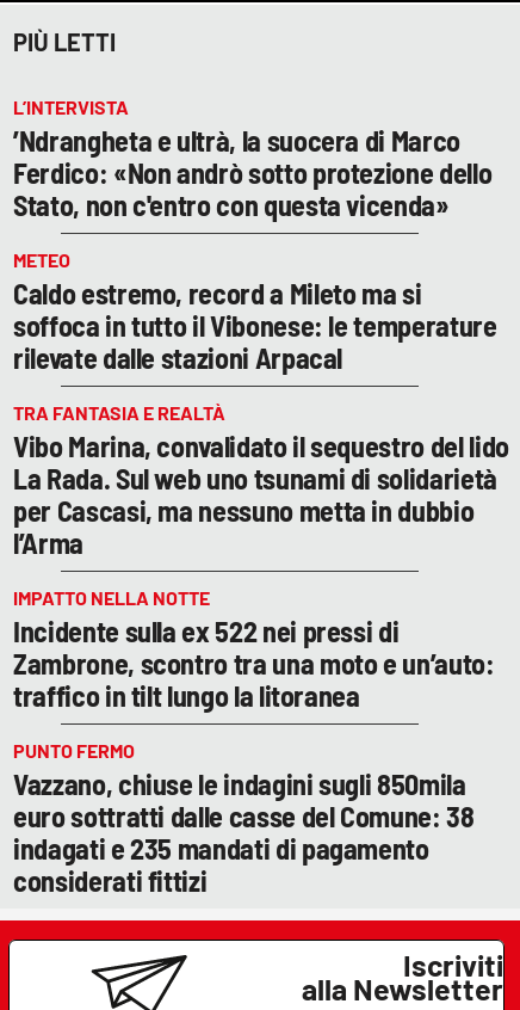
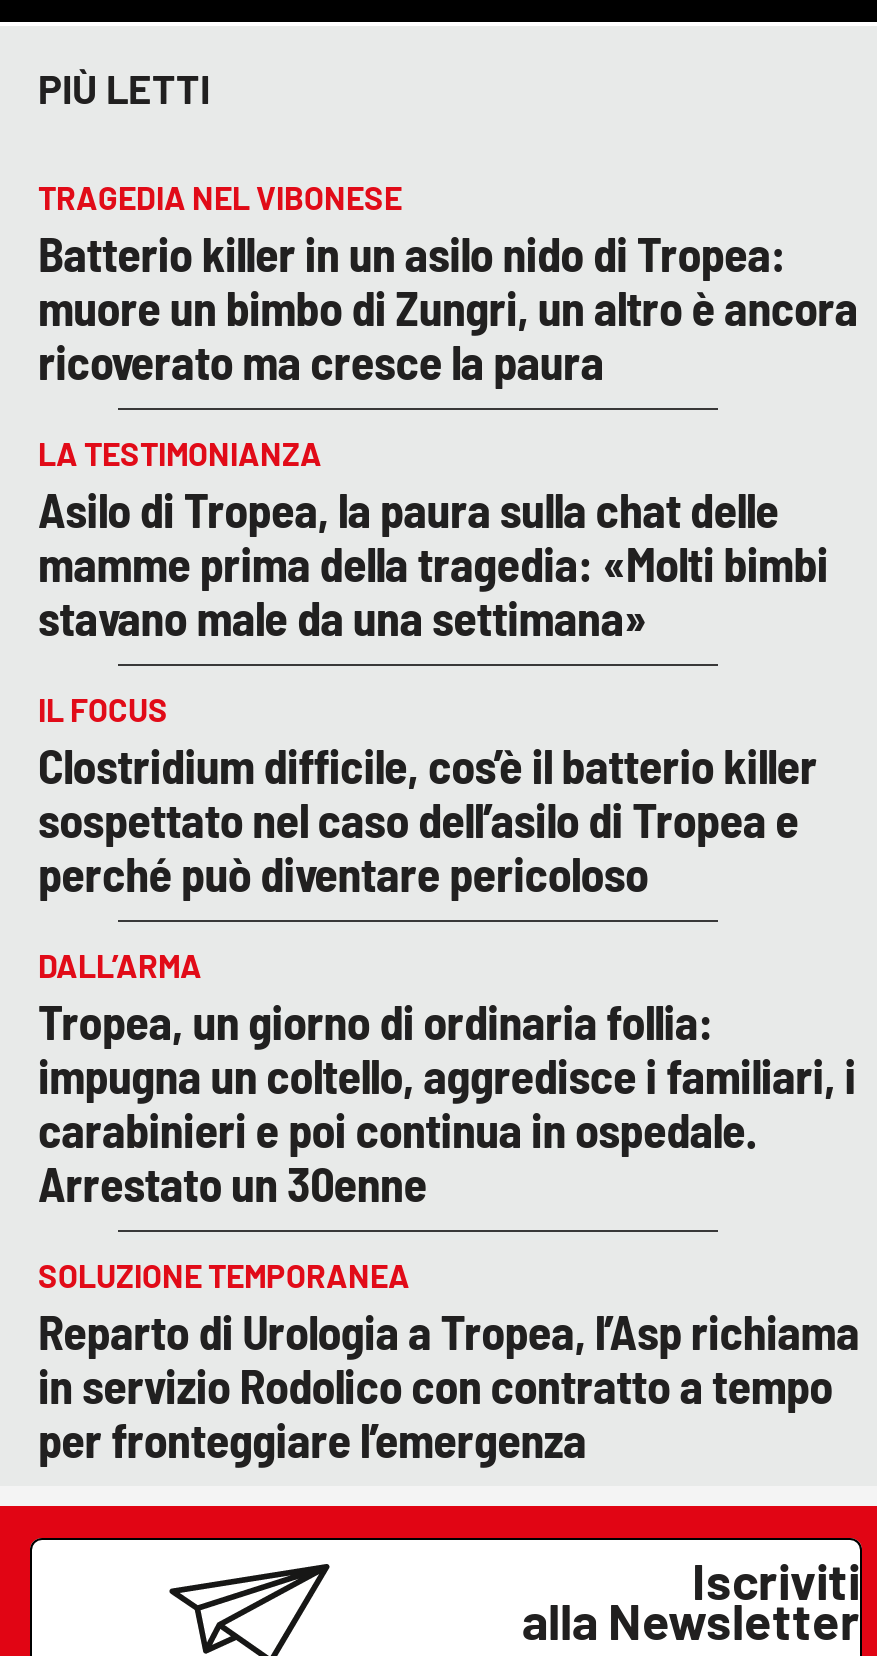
- L’INTERVISTA
- ’Ndrangheta e ultrà, la suocera di Marco
- Ferdico: «Non andrò sotto protezione dello
- Stato, non c'entro con questa vicenda»
+ TRAGEDIA NEL VIBONESE
+ Batterio killer in un asilo nido di Tropea:
+ muore un bimbo di Zungri, un altro è ancora
+ ricoverato ma cresce la paura

- METEO
- Caldo estremo, record a Mileto ma si
- soffoca in tutto il Vibonese: le temperature
- rilevate dalle stazioni Arpacal
+ LA TESTIMONIANZA
+ Asilo di Tropea, la paura sulla chat delle
+ mamme prima della tragedia: «Molti bimbi
+ stavano male da una settimana»

- TRA FANTASIA E REALTÀ
- Vibo Marina, convalidato il sequestro del lido
- La Rada. Sul web uno tsunami di solidarietà
- per Cascasi, ma nessuno metta in dubbio
- l’Arma
+ IL FOCUS
+ Clostridium difficile, cos’è il batterio killer
+ sospettato nel caso dell’asilo di Tropea e
+ perché può diventare pericoloso

- IMPATTO NELLA NOTTE
- Incidente sulla ex 522 nei pressi di
- Zambrone, scontro tra una moto e un’auto:
- traffico in tilt lungo la litoranea
+ DALL’ARMA
+ Tropea, un giorno di ordinaria follia:
+ impugna un coltello, aggredisce i familiari, i
+ carabinieri e poi continua in ospedale.
+ Arrestato un 30enne

- PUNTO FERMO
- Vazzano, chiuse le indagini sugli 850mila
- euro sottratti dalle casse del Comune: 38
- indagati e 235 mandati di pagamento
- considerati fittizi
+ SOLUZIONE TEMPORANEA
+ Reparto di Urologia a Tropea, l’Asp richiama
+ in servizio Rodolico con contratto a tempo
+ per fronteggiare l’emergenza
